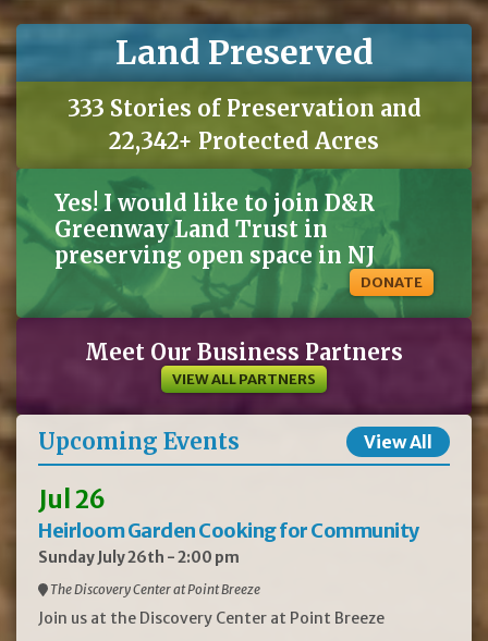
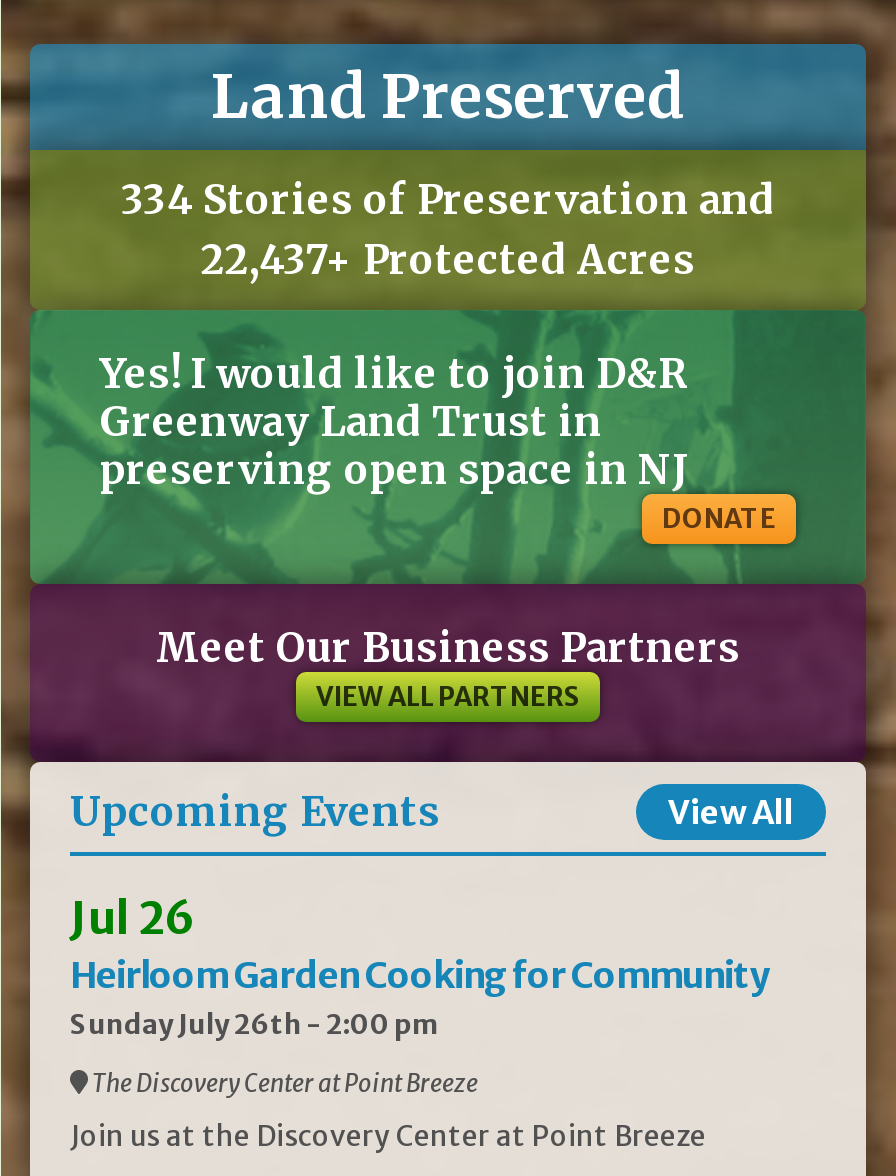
- 333 Stories of Preservation and
+ 334 Stories of Preservation and

- 22,342+ Protected Acres
+ 22,437+ Protected Acres
